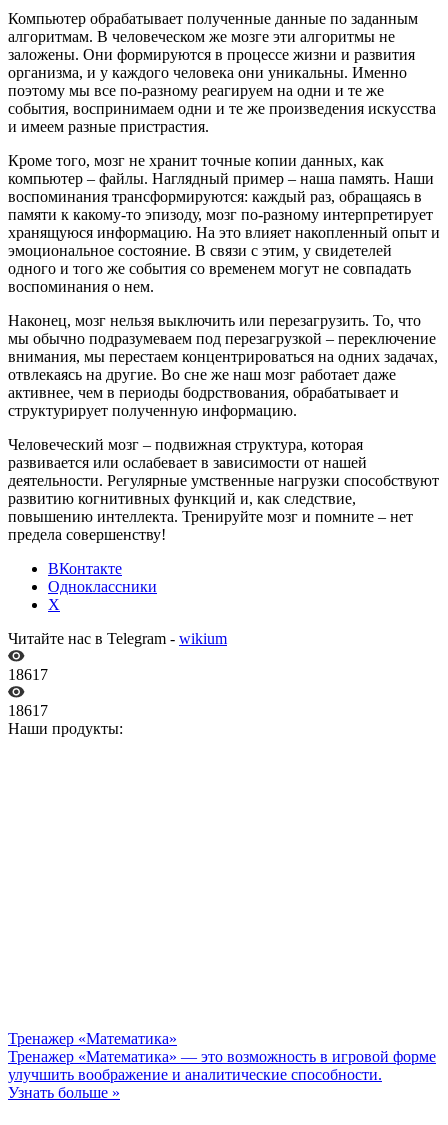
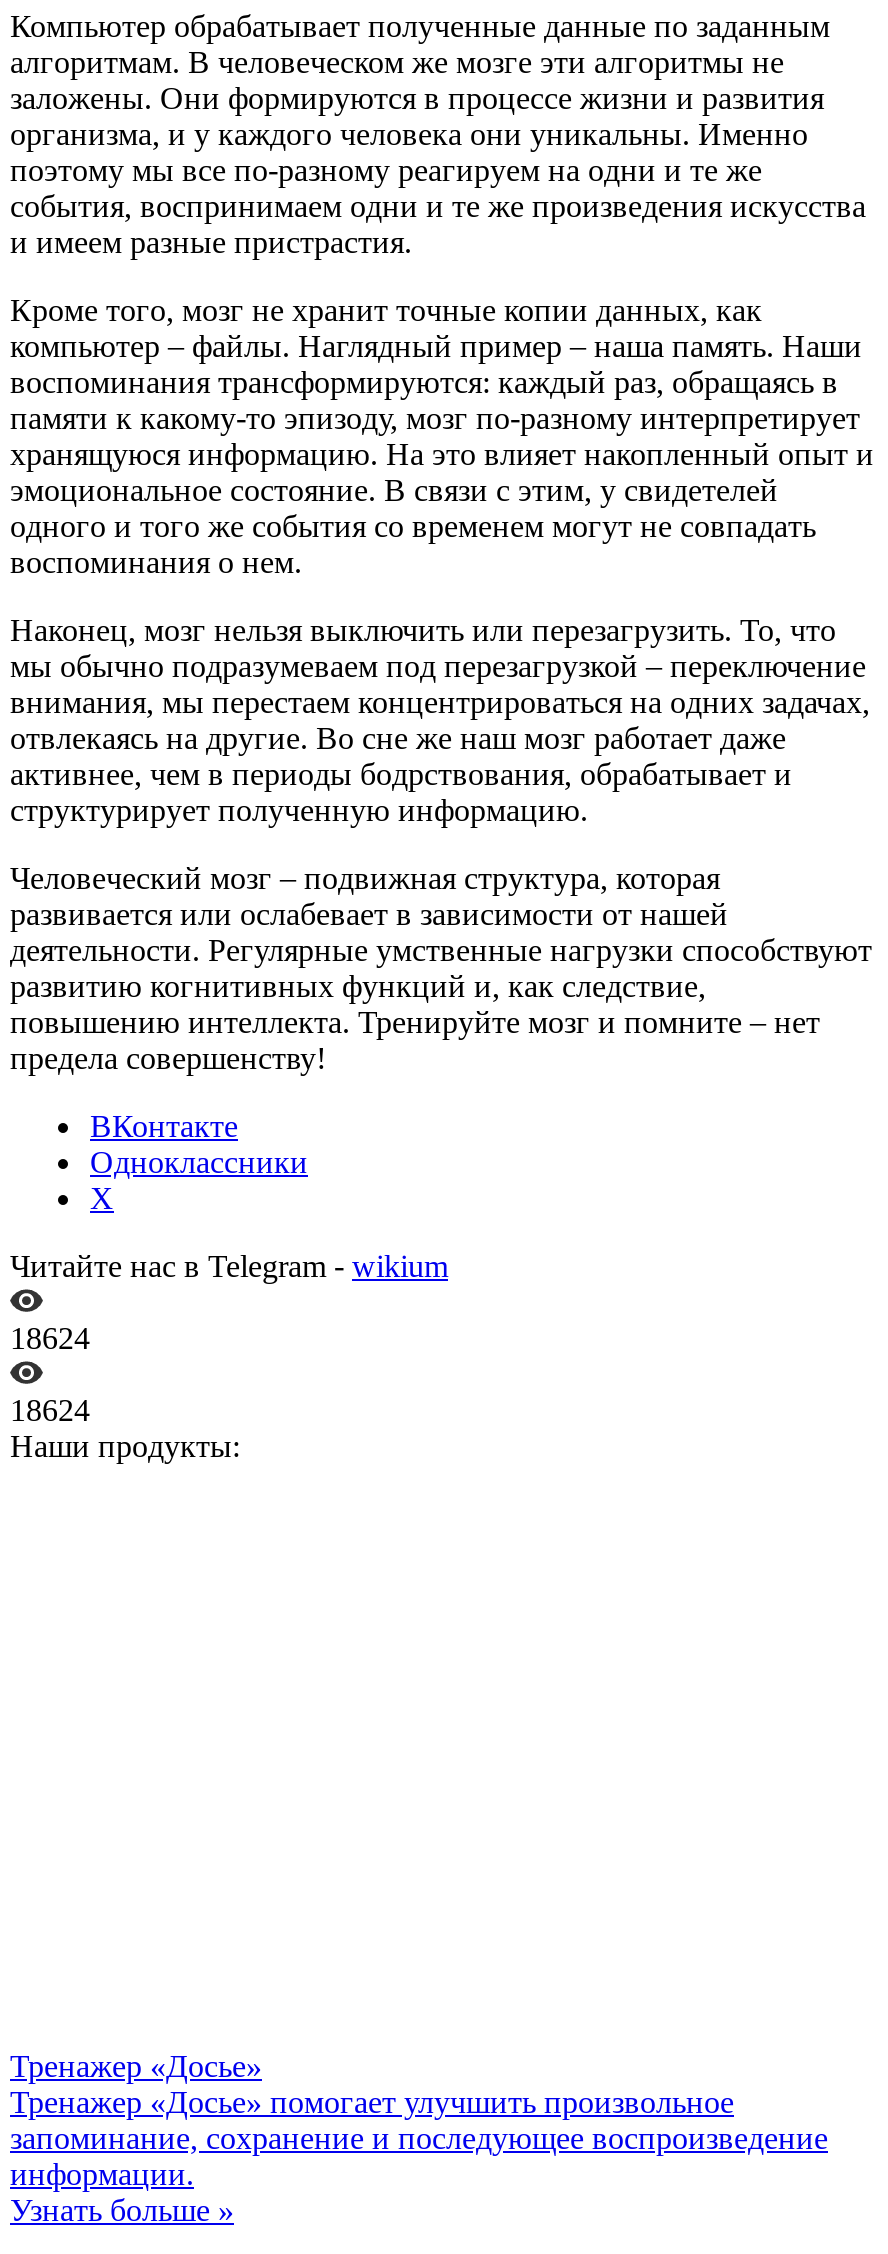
- 18617
+ 18624

- 18617
+ 18624

- Тренажер «Математика»
- Тренажер «Математика» — это возможность в игровой форме
- улучшить воображение и аналитические способности.
+ Тренажер «Досье»
+ Тренажер «Досье» помогает улучшить произвольное
+ запоминание, сохранение и последующее воспроизведение
+ информации.
